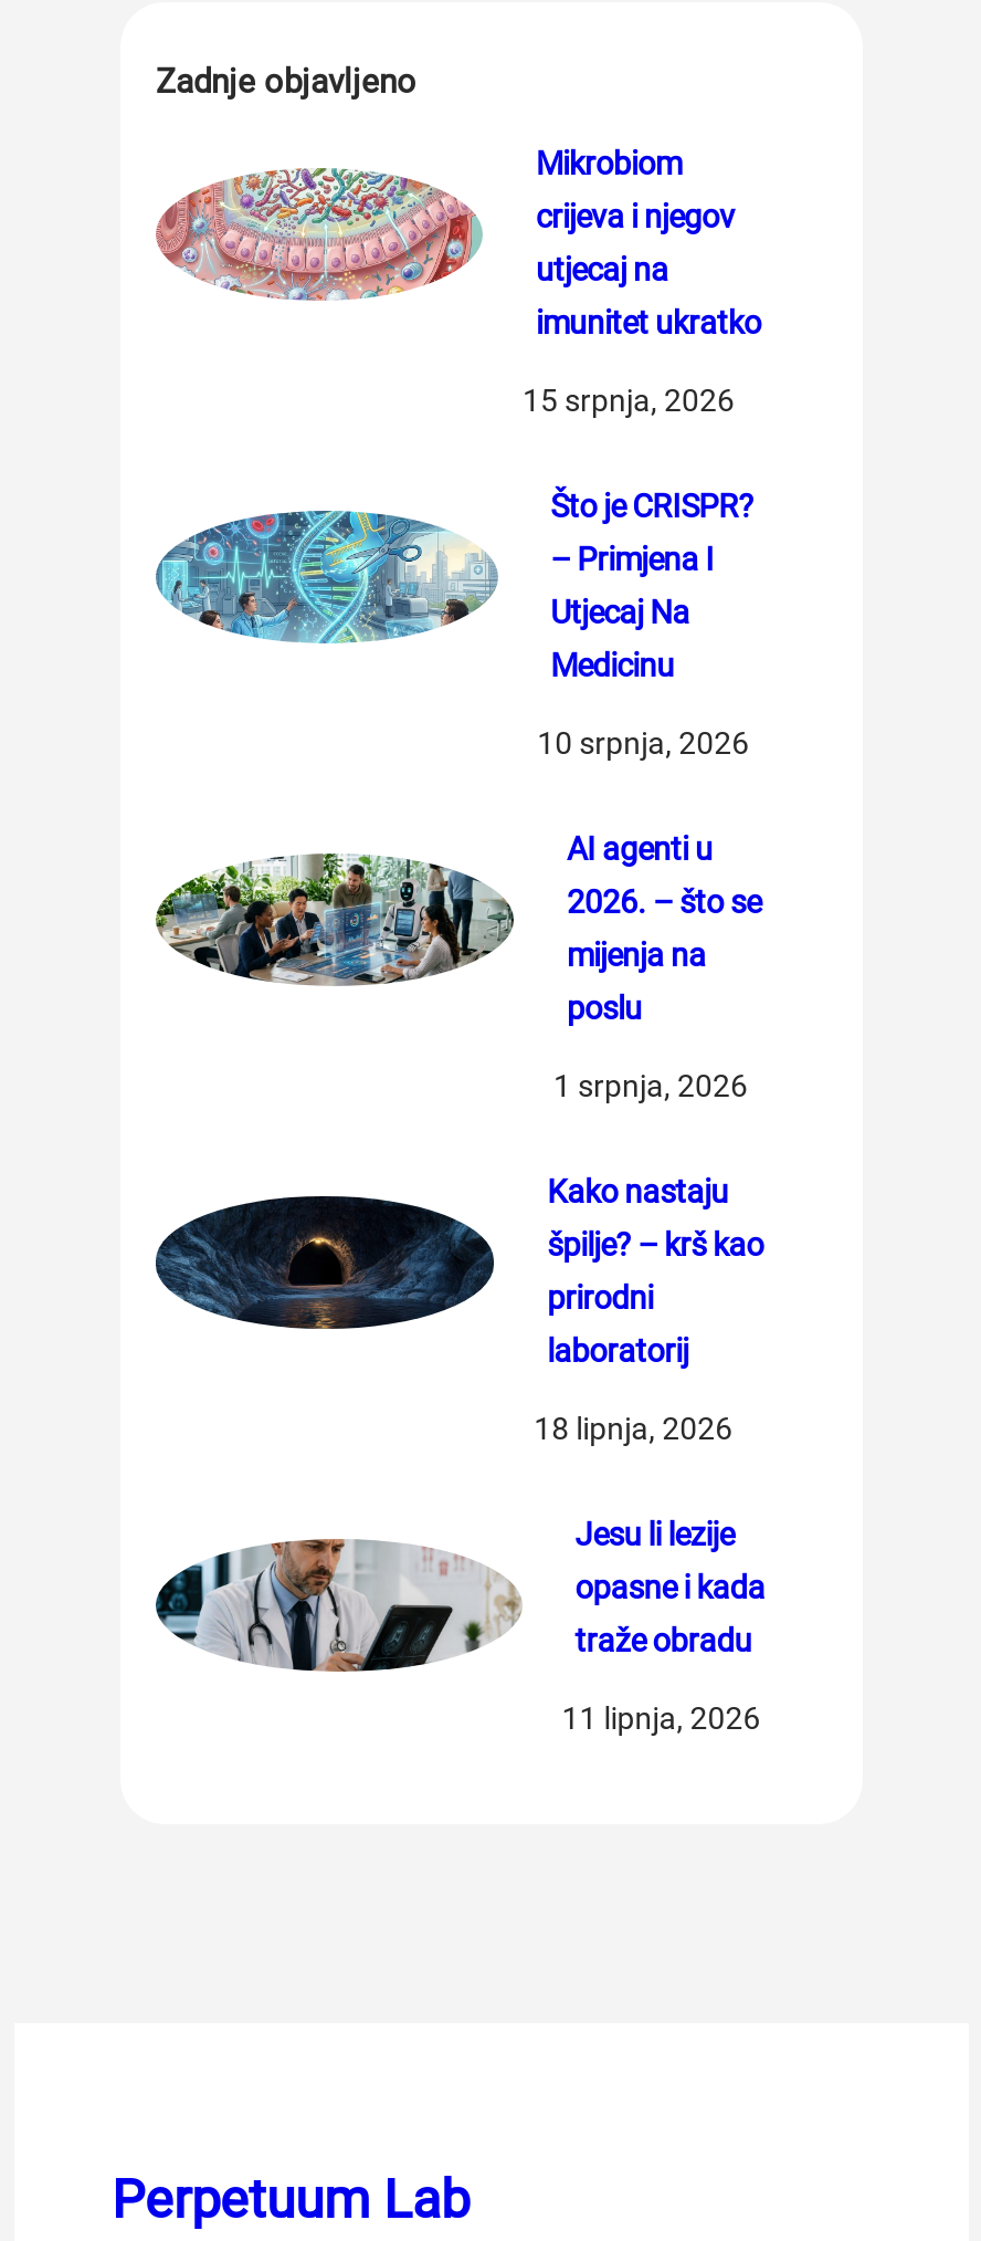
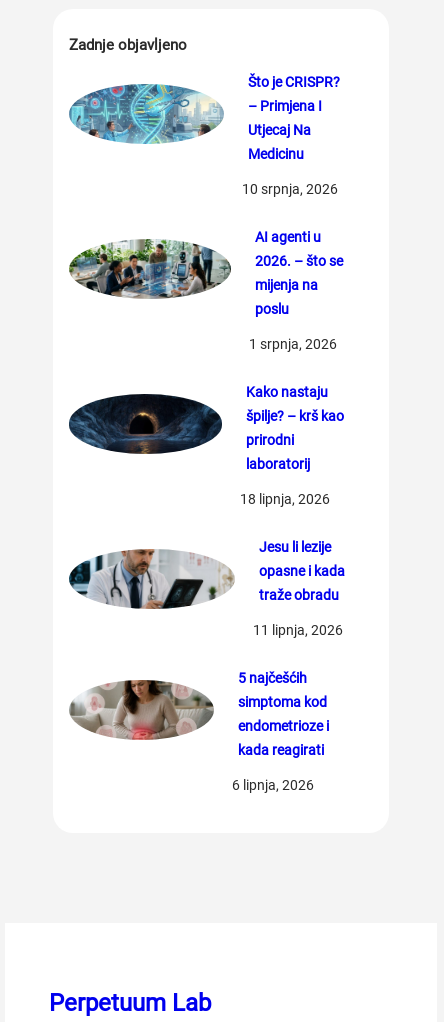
- [image]
- Mikrobiom
- crijeva i njegov
- utjecaj na
- imunitet ukratko
- 15 srpnja, 2026

moved up: [image] | Što je CRISPR? | – Primjena I | ... | traže obradu | 11 lipnja, 2026

+ [image]
+ 5 najčešćih
+ simptoma kod
+ endometrioze i
+ kada reagirati
+ 6 lipnja, 2026
